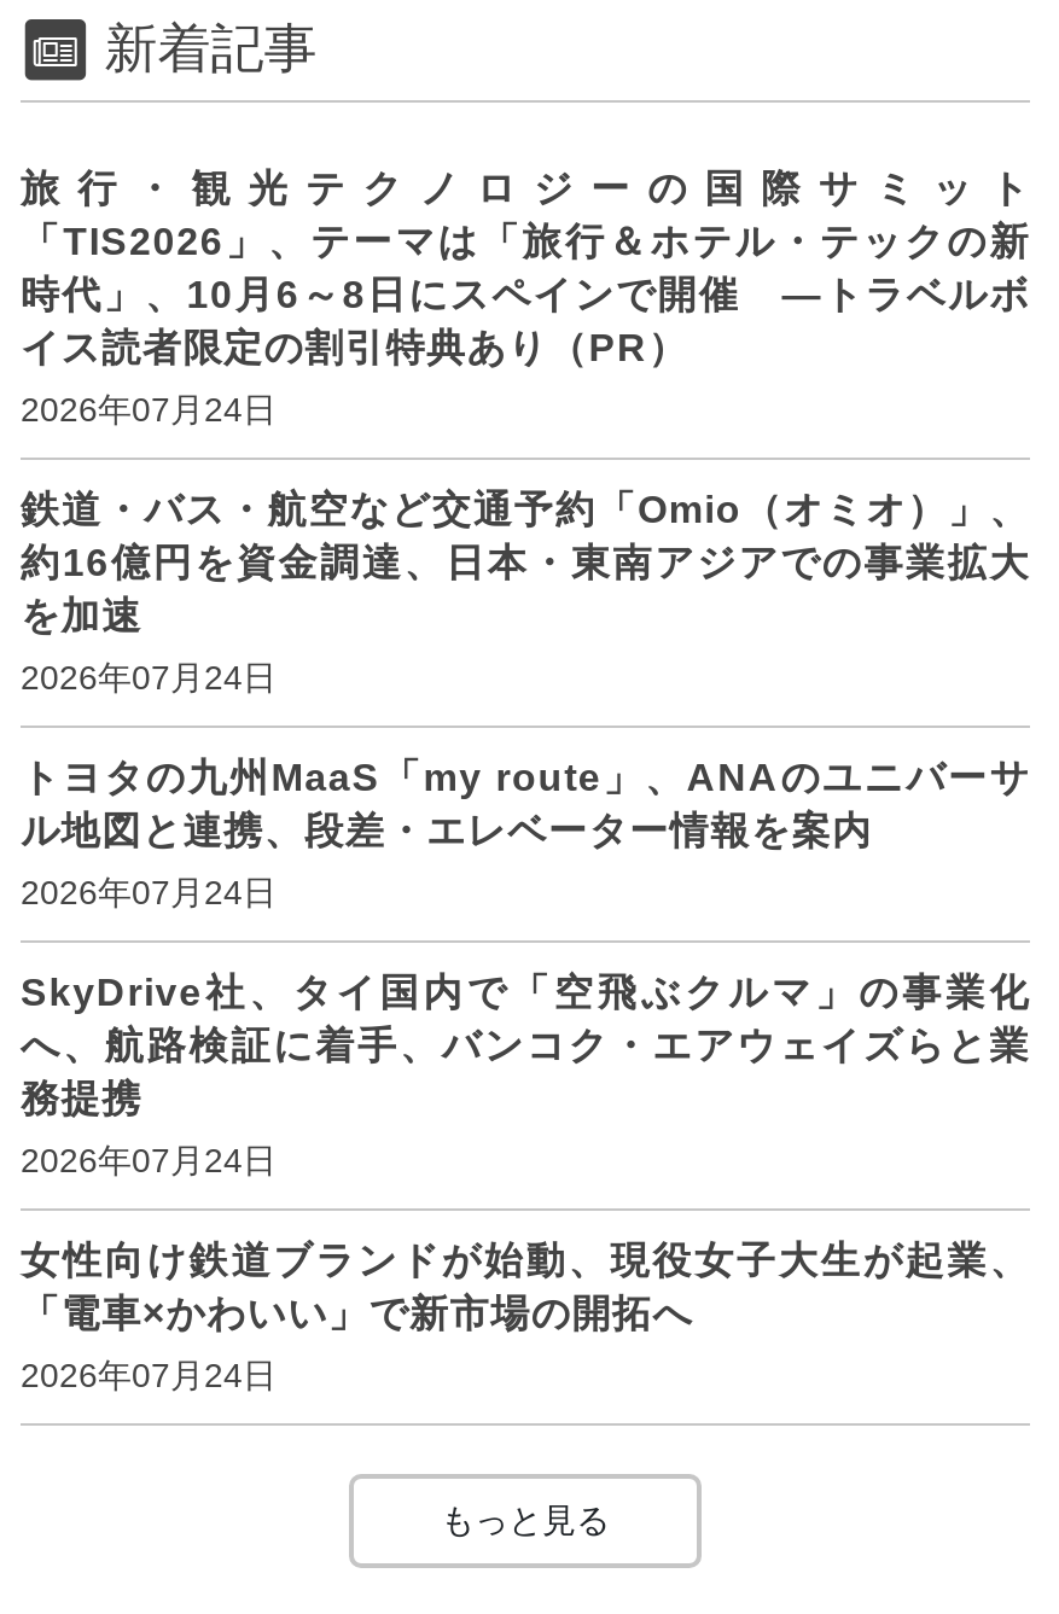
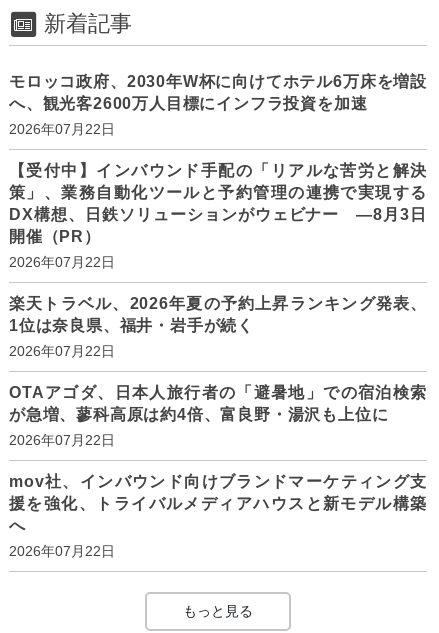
- 旅行・観光テクノロジーの国際サミット
- 「TIS2026」、テーマは「旅行＆ホテル・テックの新
- 時代」、10月6～8日にスペインで開催 ―トラベルボ
- イス読者限定の割引特典あり（PR）
+ モロッコ政府、2030年W杯に向けてホテル6万床を増設
+ へ、観光客2600万人目標にインフラ投資を加速

- 2026年07月24日
+ 2026年07月22日

- 鉄道・バス・航空など交通予約「Omio（オミオ）」、
- 約16億円を資金調達、日本・東南アジアでの事業拡大
- を加速
+ 【受付中】インバウンド手配の「リアルな苦労と解決
+ 策」、業務自動化ツールと予約管理の連携で実現する
+ DX構想、日鉄ソリューションがウェビナー ―8月3日
+ 開催（PR）

- 2026年07月24日
+ 2026年07月22日

- トヨタの九州MaaS「my route」、ANAのユニバーサ
- ル地図と連携、段差・エレベーター情報を案内
+ 楽天トラベル、2026年夏の予約上昇ランキング発表、
+ 1位は奈良県、福井・岩手が続く

- 2026年07月24日
+ 2026年07月22日

- SkyDrive社、タイ国内で「空飛ぶクルマ」の事業化
- へ、航路検証に着手、バンコク・エアウェイズらと業
- 務提携
+ OTAアゴダ、日本人旅行者の「避暑地」での宿泊検索
+ が急増、蓼科高原は約4倍、富良野・湯沢も上位に

- 2026年07月24日
+ 2026年07月22日

- 女性向け鉄道ブランドが始動、現役女子大生が起業、
- 「電車×かわいい」で新市場の開拓へ
+ mov社、インバウンド向けブランドマーケティング支
+ 援を強化、トライバルメディアハウスと新モデル構築
+ へ

- 2026年07月24日
+ 2026年07月22日
